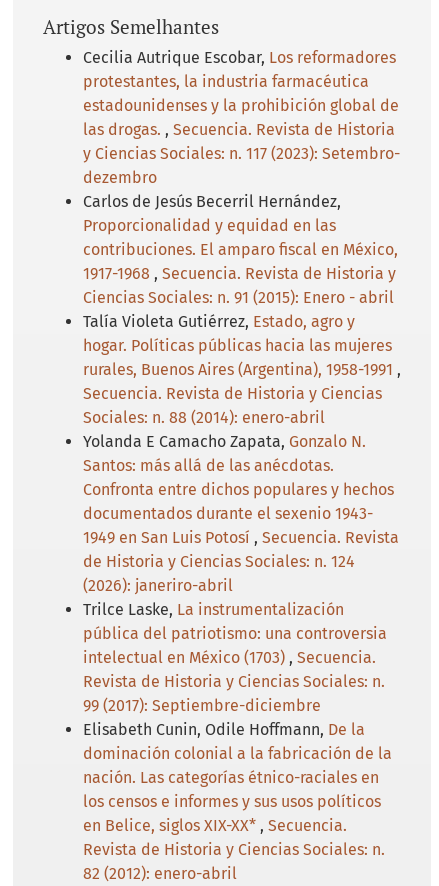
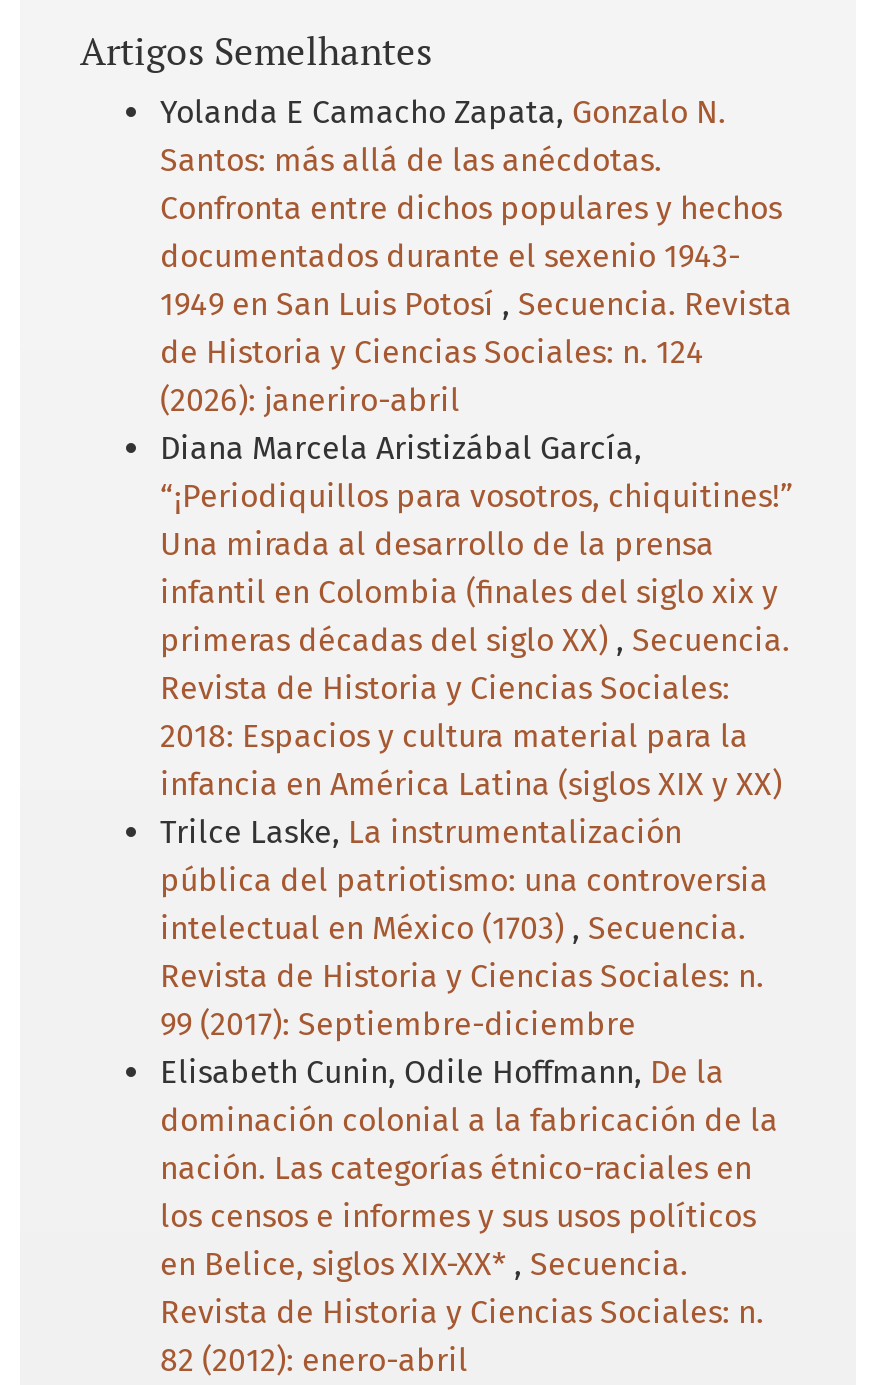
- Cecilia Autrique Escobar, Los reformadores
- protestantes, la industria farmacéutica
- estadounidenses y la prohibición global de
- las drogas., Secuencia. Revista de Historia
- y Ciencias Sociales: n. 117 (2023): Setembro-
- dezembro
- Carlos de Jesús Becerril Hernández,
- Proporcionalidad y equidad en las
- contribuciones. El amparo fiscal en México,
- 1917-1968, Secuencia. Revista de Historia y
- Ciencias Sociales: n. 91 (2015): Enero - abril
- Talía Violeta Gutiérrez, Estado, agro y
- hogar. Políticas públicas hacia las mujeres
- rurales, Buenos Aires (Argentina), 1958-1991,
- Secuencia. Revista de Historia y Ciencias
- Sociales: n. 88 (2014): enero-abril

moved up: Yolanda E Camacho Zapata, Gonzalo N. | Santos: más allá de las anécdotas. | Confronta entre dichos populares y hechos | documentados durante el sexenio 1943- | 1949 en San Luis Potosí, Secuencia. Revista | de Historia y Ciencias Sociales: n. 124 | (2026): janeriro-abril

+ Diana Marcela Aristizábal García,
+ “¡Periodiquillos para vosotros, chiquitines!”
+ Una mirada al desarrollo de la prensa
+ infantil en Colombia (finales del siglo xix y
+ primeras décadas del siglo XX), Secuencia.
+ Revista de Historia y Ciencias Sociales:
+ 2018: Espacios y cultura material para la
+ infancia en América Latina (siglos XIX y XX)
